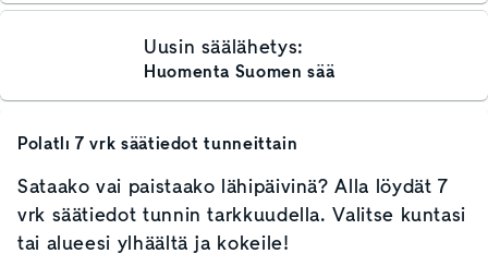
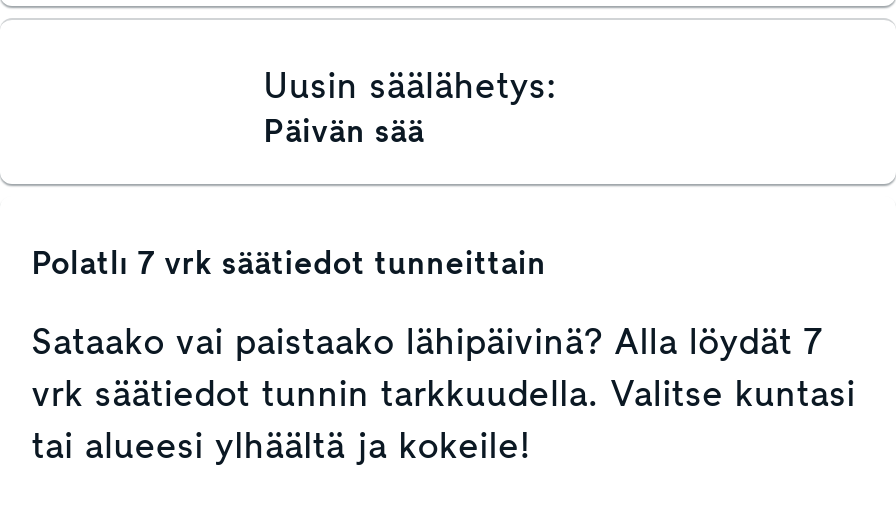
- Huomenta Suomen sää
+ Päivän sää
